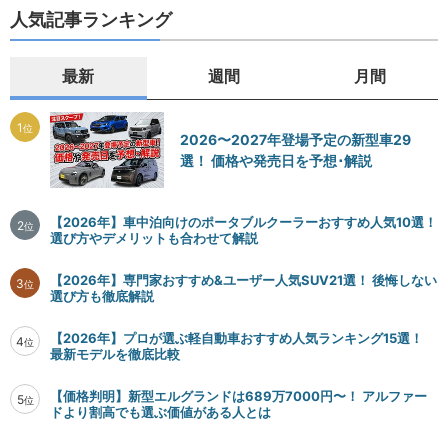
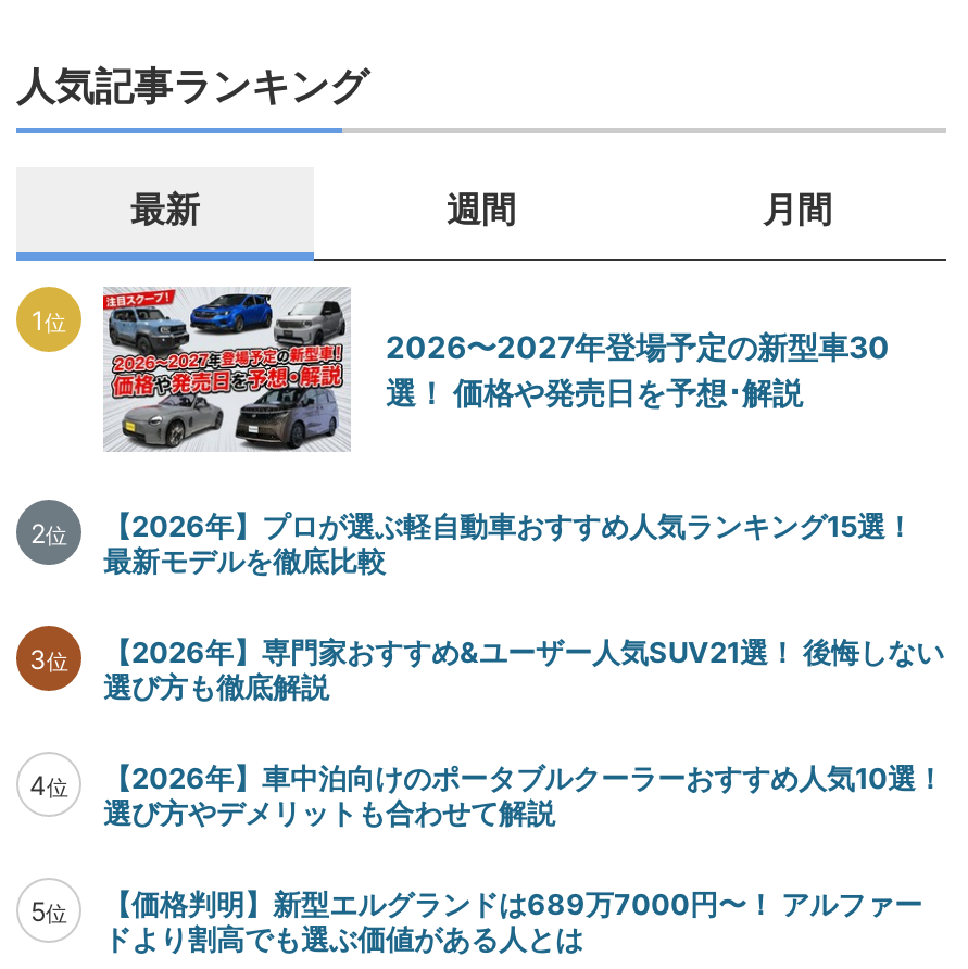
- 2026〜2027年登場予定の新型車29
+ 2026〜2027年登場予定の新型車30

moved down: 【2026年】車中泊向けのポータブルクーラーおすすめ人気10選！ | 選び方やデメリットも合わせて解説

moved up: 【2026年】プロが選ぶ軽自動車おすすめ人気ランキング15選！ | 最新モデルを徹底比較
